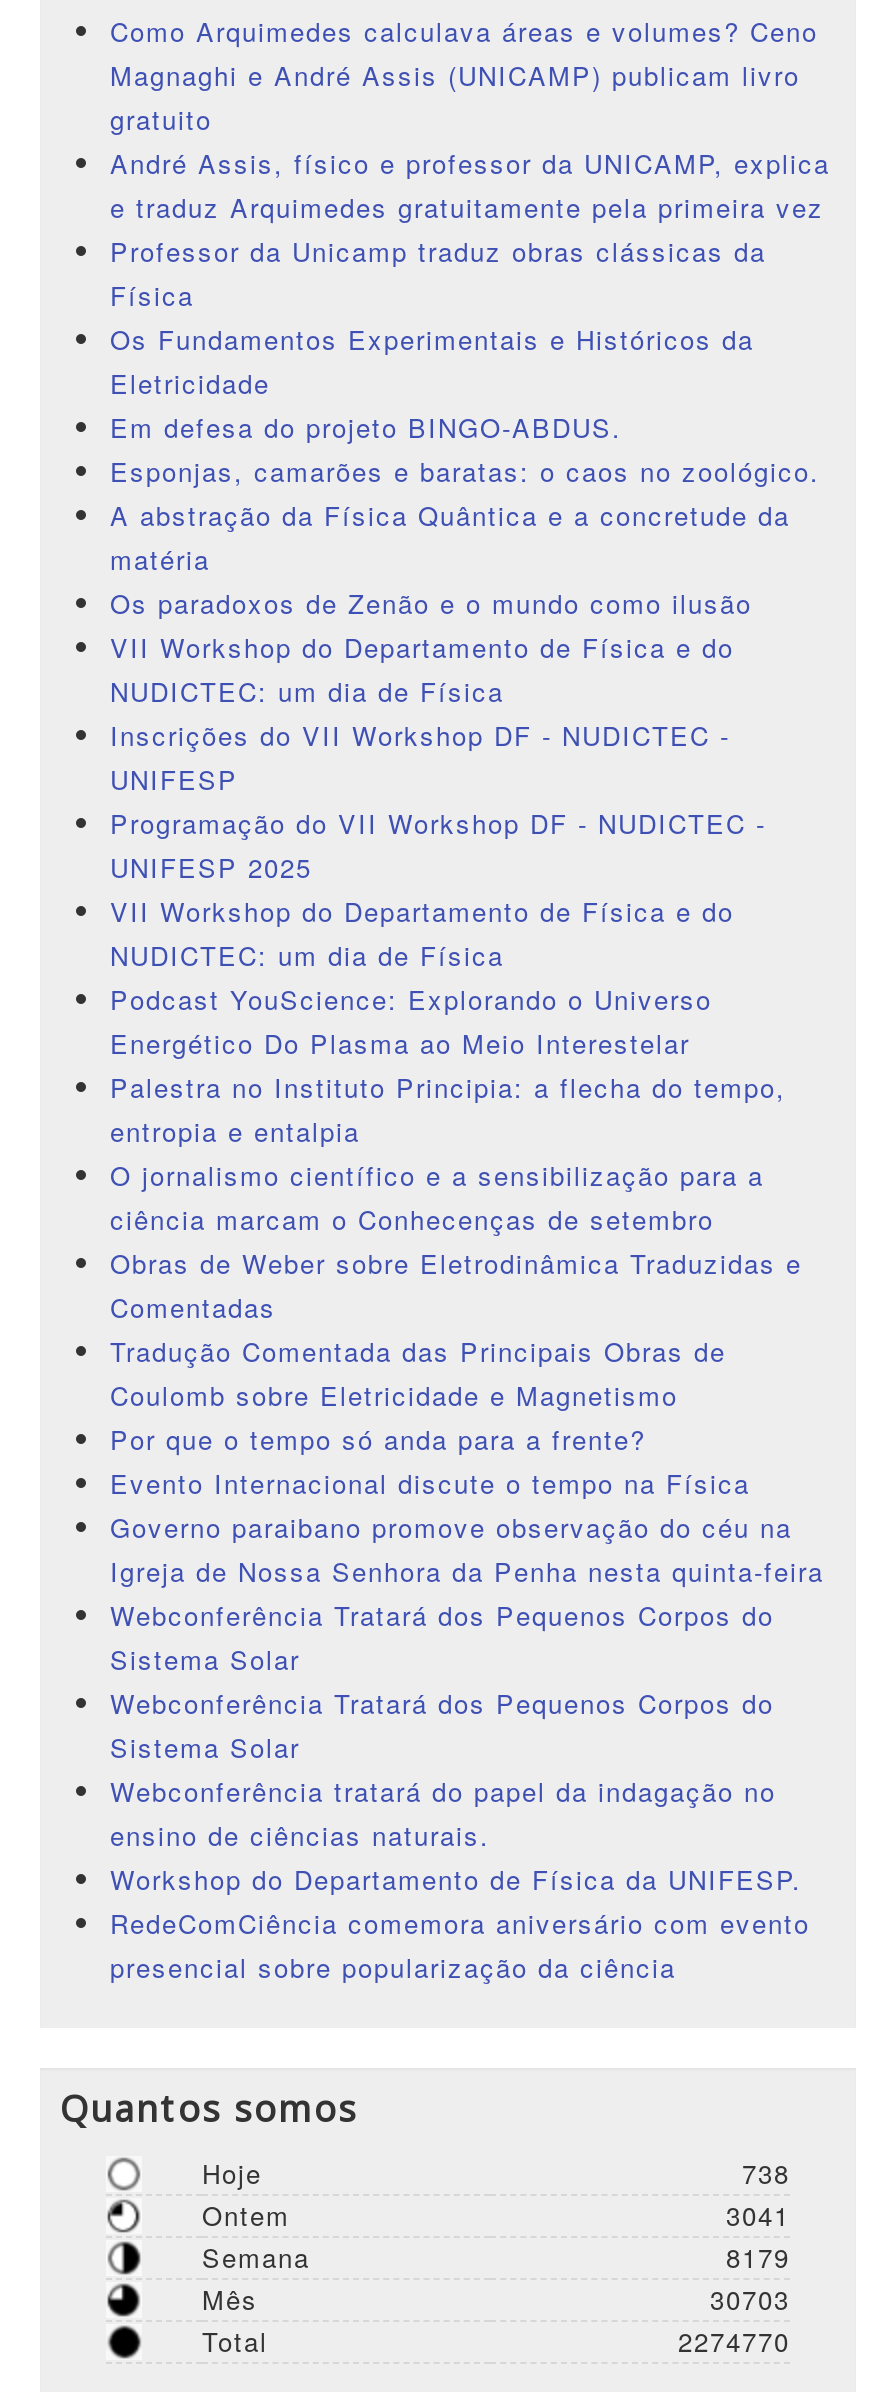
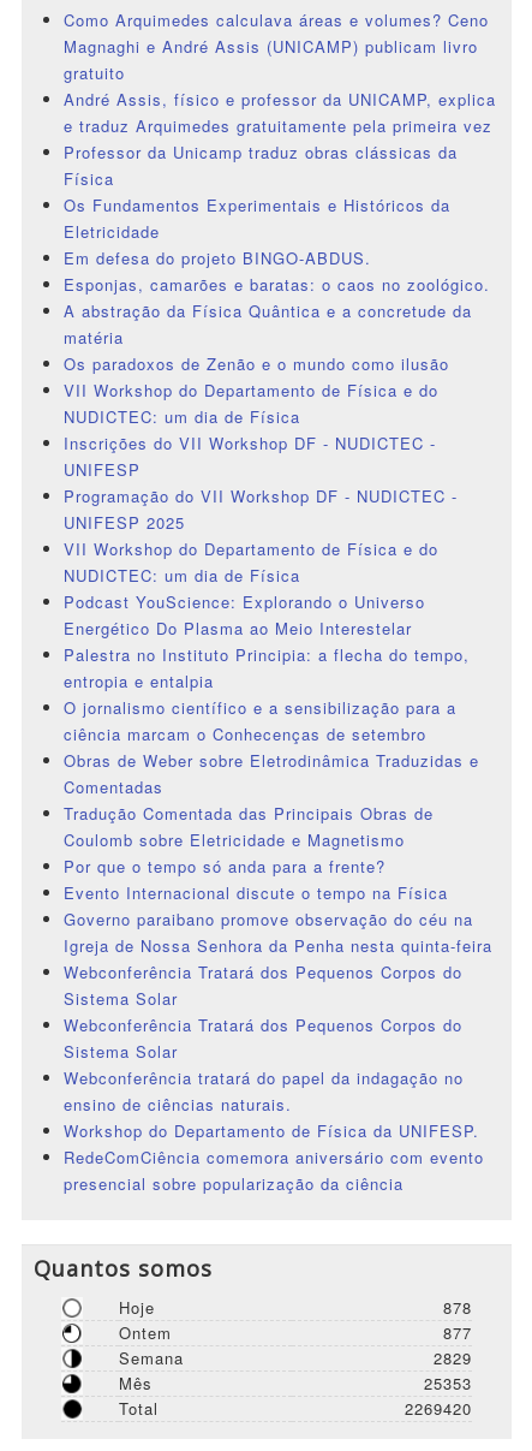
- 738
+ 878

- 3041
+ 877

- 8179
+ 2829

- 30703
+ 25353

- 2274770
+ 2269420
